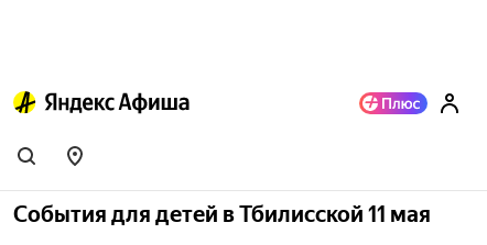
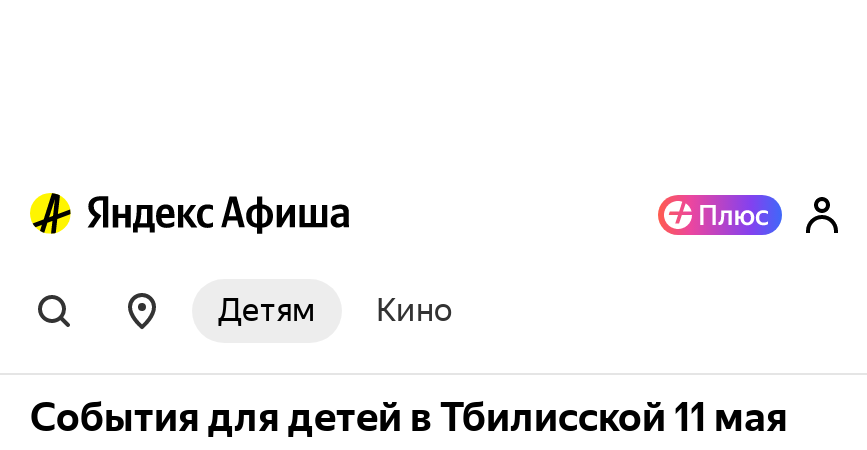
+ Детям
+ Кино
